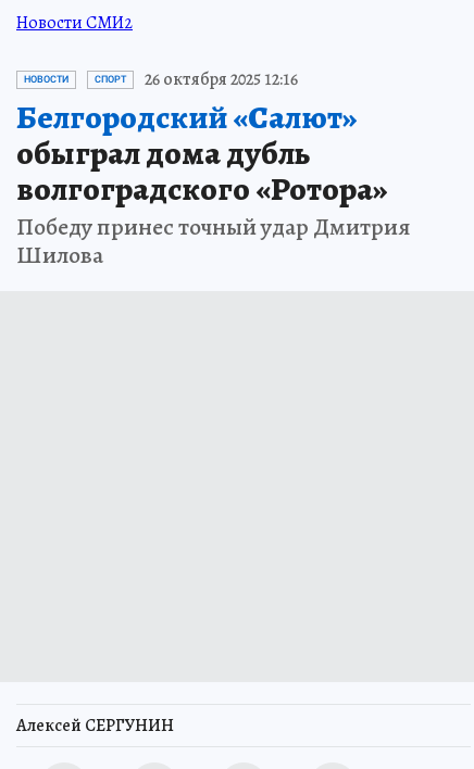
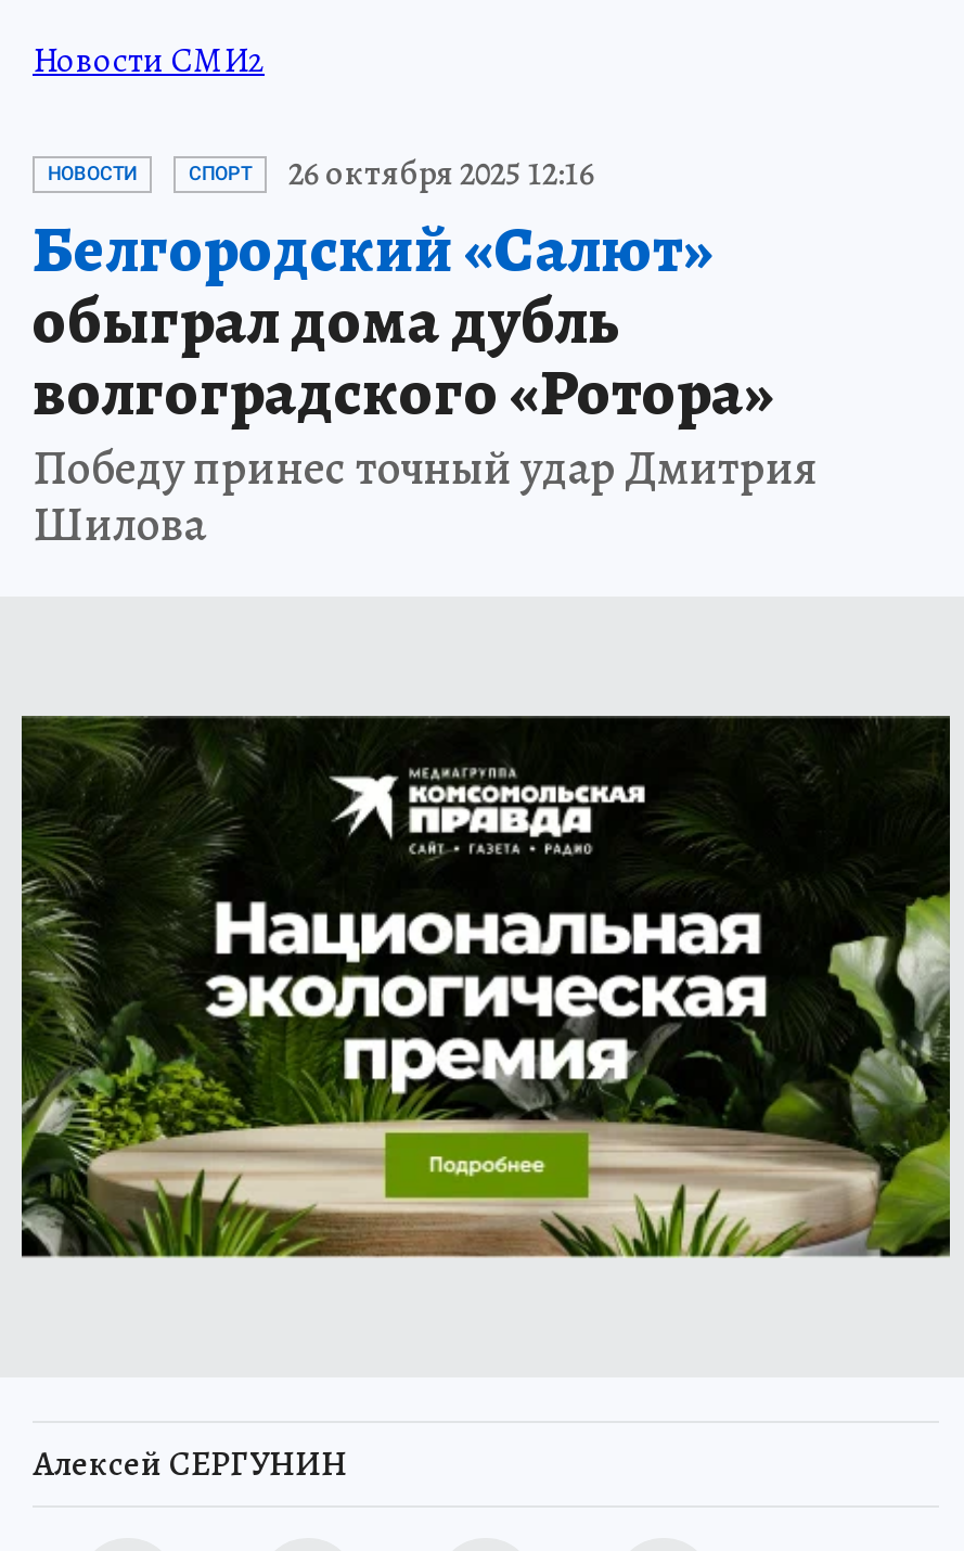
+ [image]
